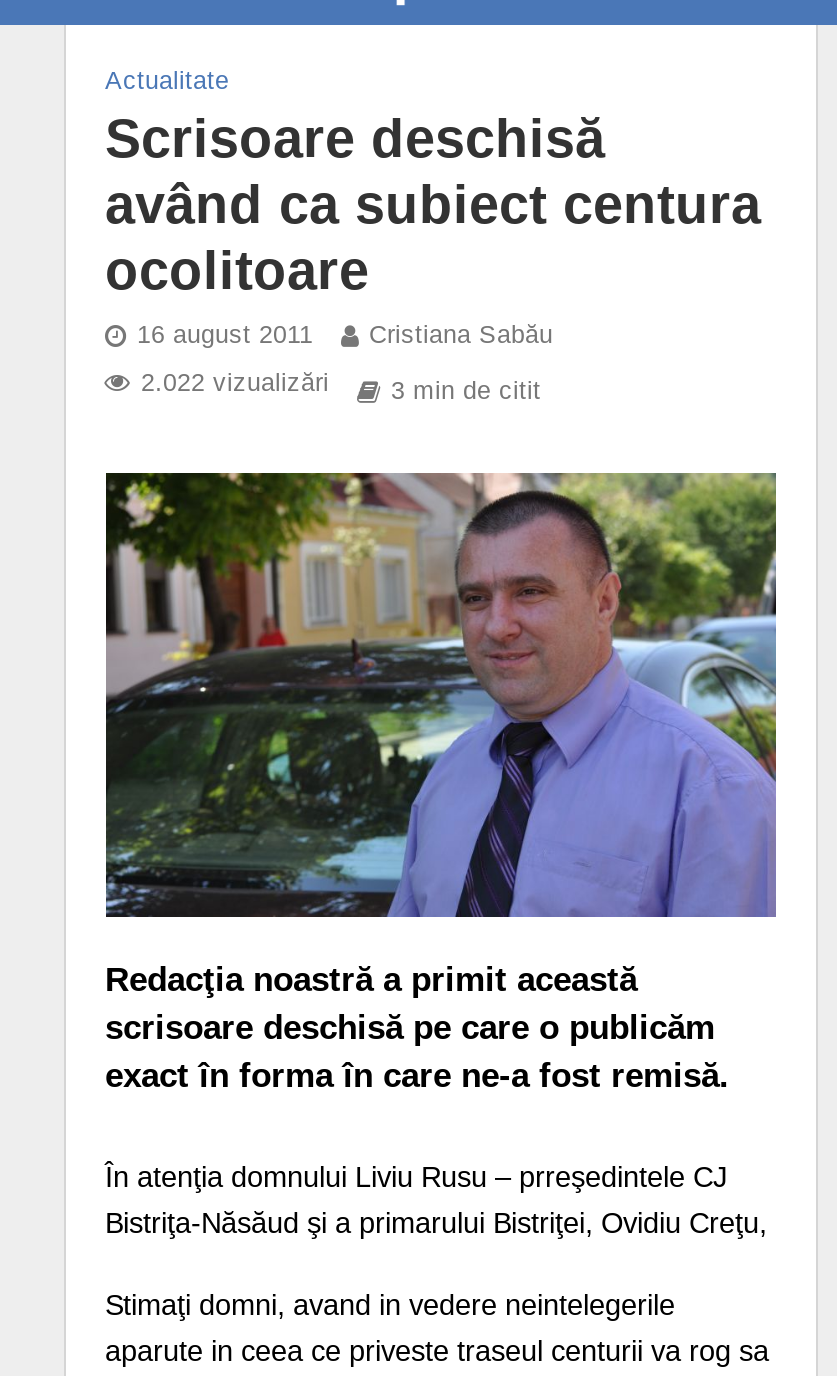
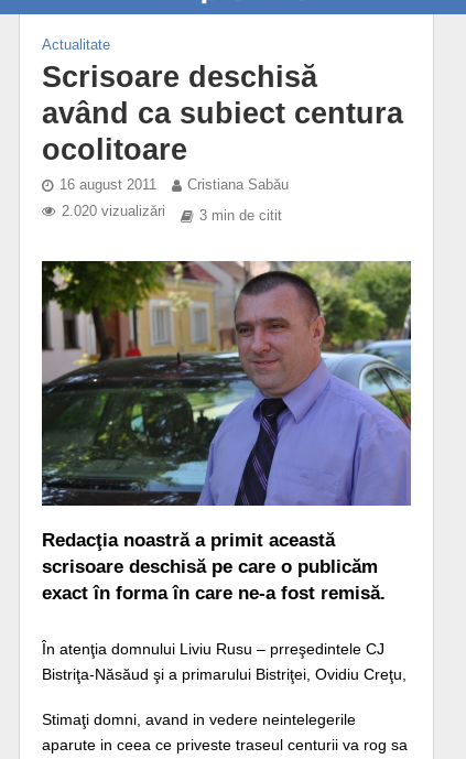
- 2.022 vizualizări
+ 2.020 vizualizări
